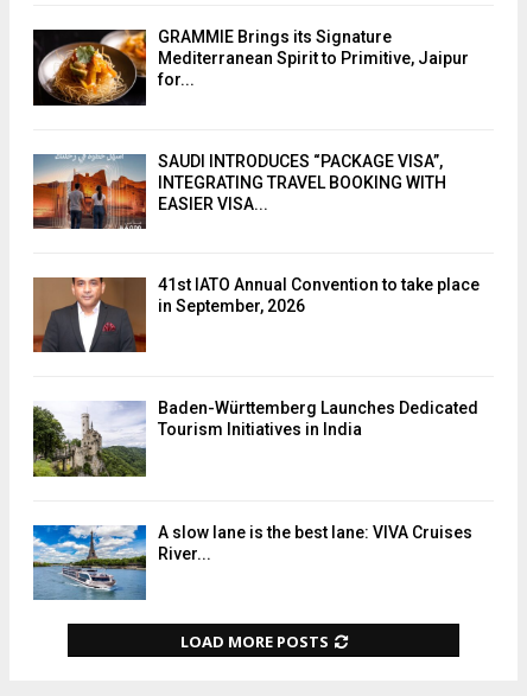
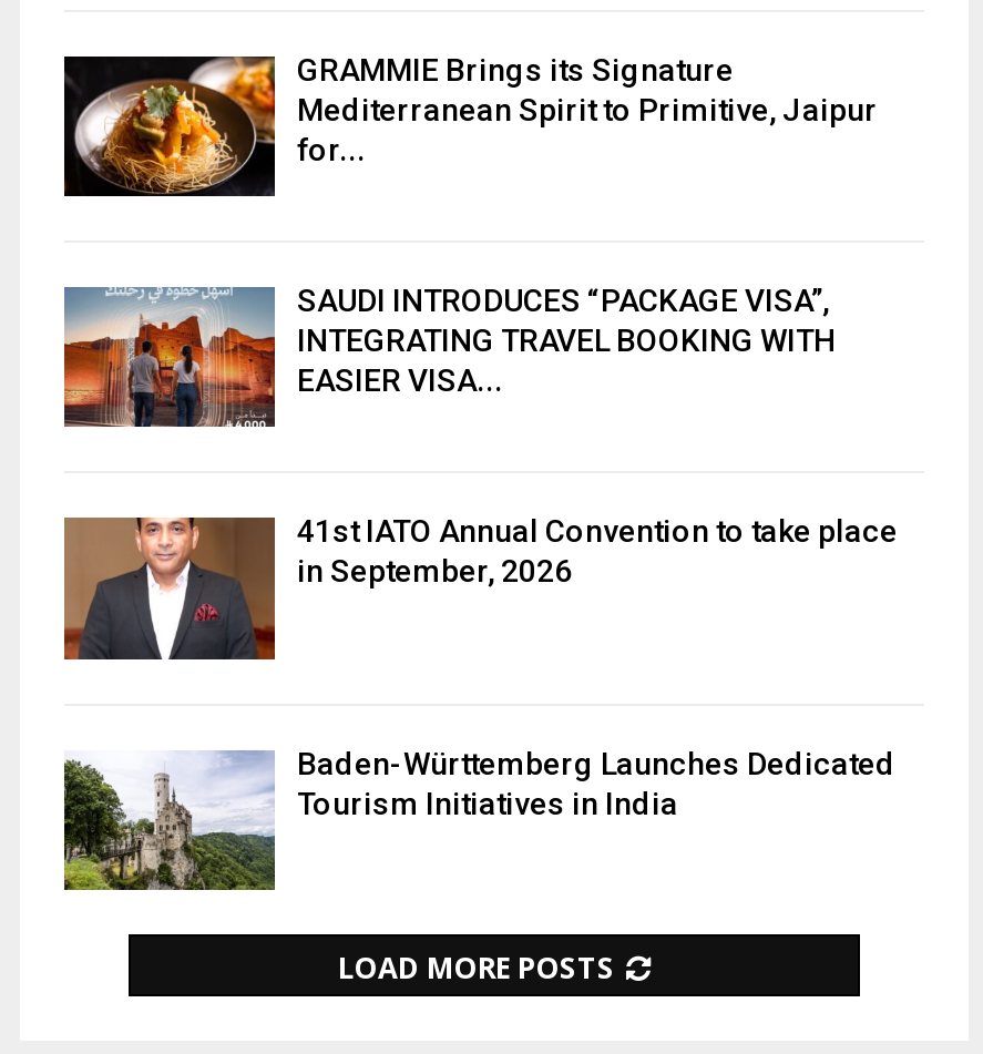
- [image]
- A slow lane is the best lane: VIVA Cruises
- River...
